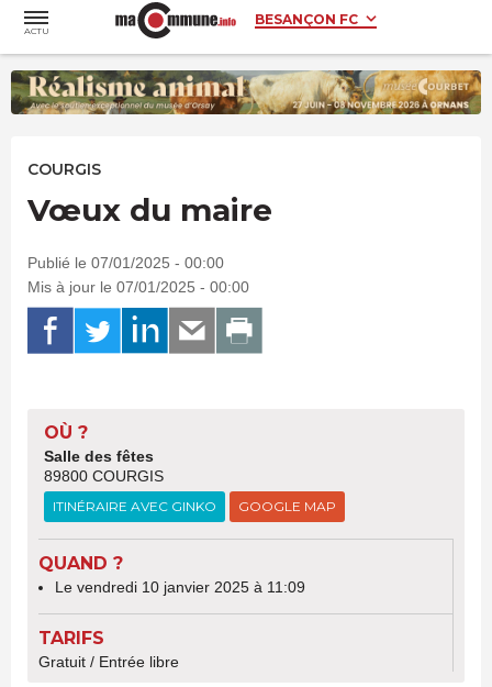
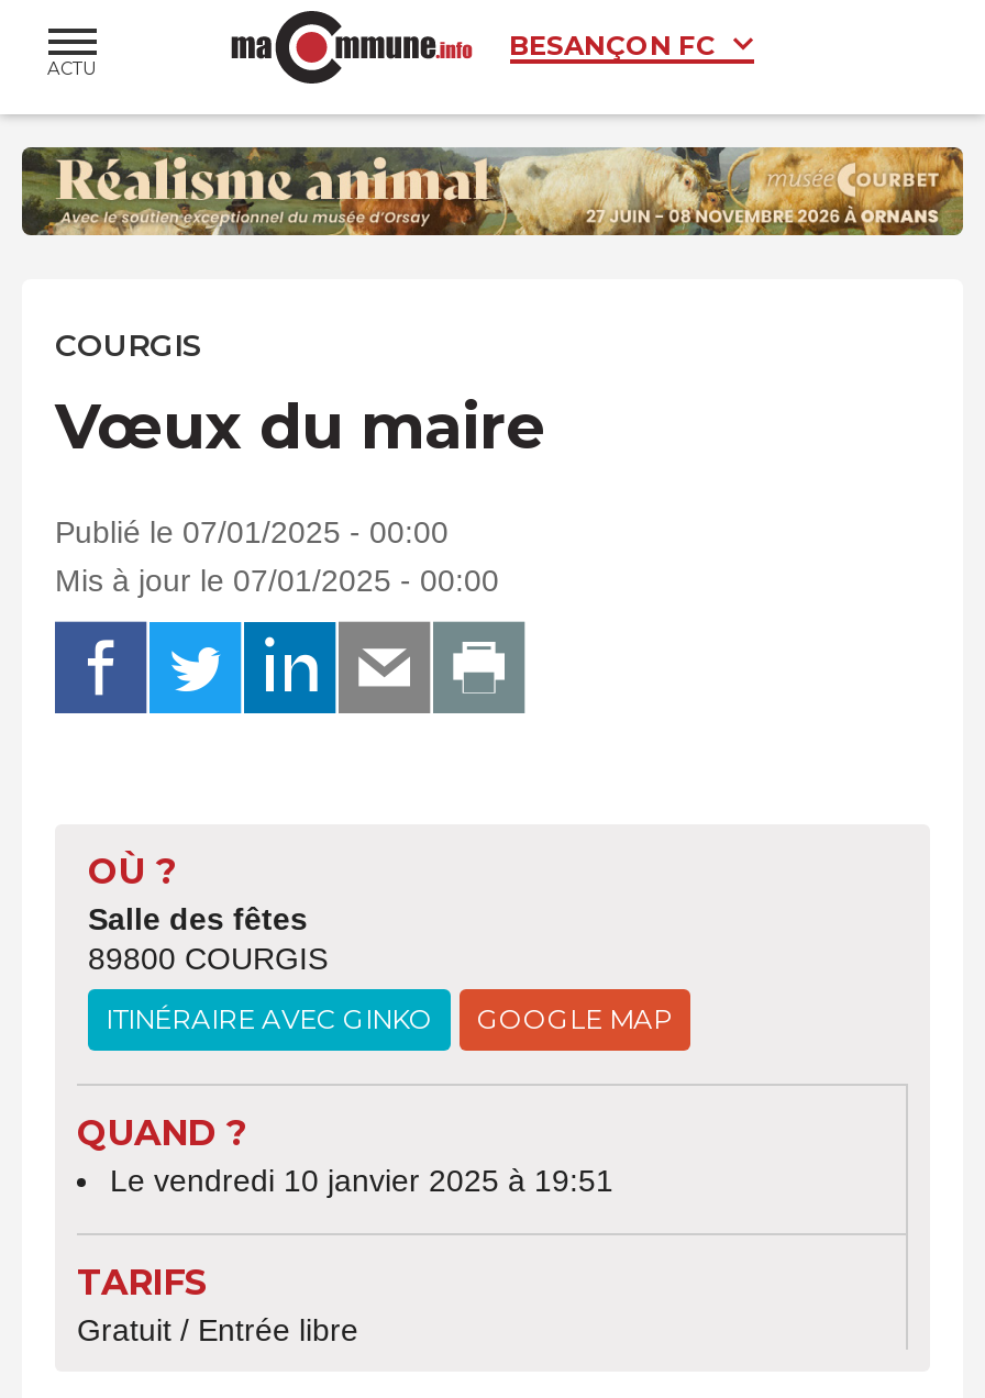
- Le vendredi 10 janvier 2025 à 11:09
+ Le vendredi 10 janvier 2025 à 19:51
